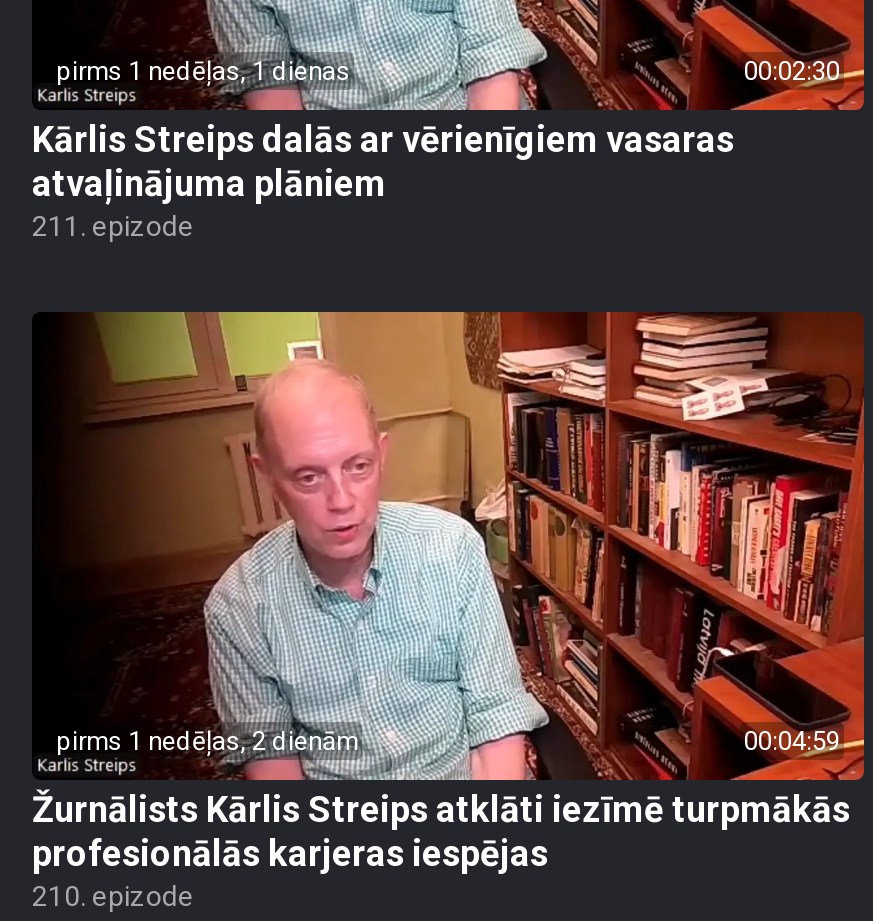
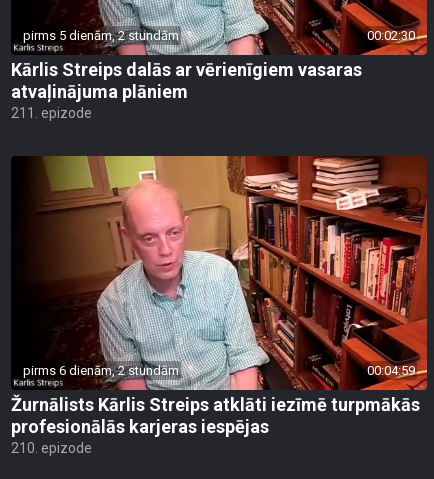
- pirms 1 nedēļas, 1 dienas
+ pirms 5 dienām, 2 stundām

- pirms 1 nedēļas, 2 dienām
+ pirms 6 dienām, 2 stundām
